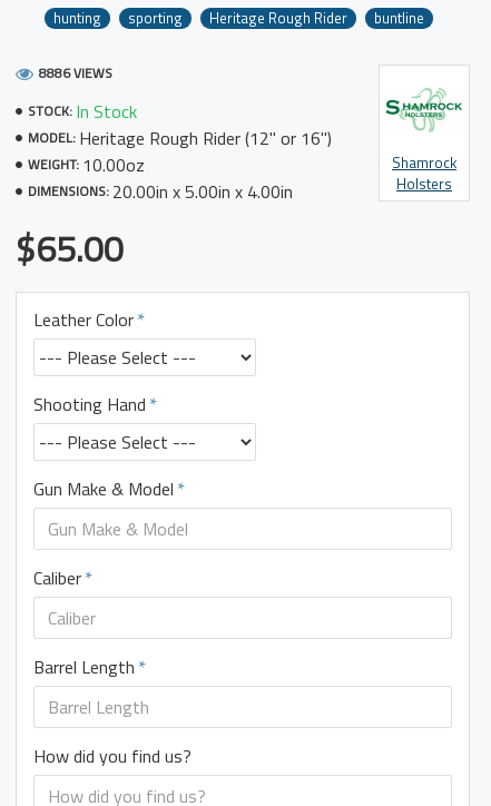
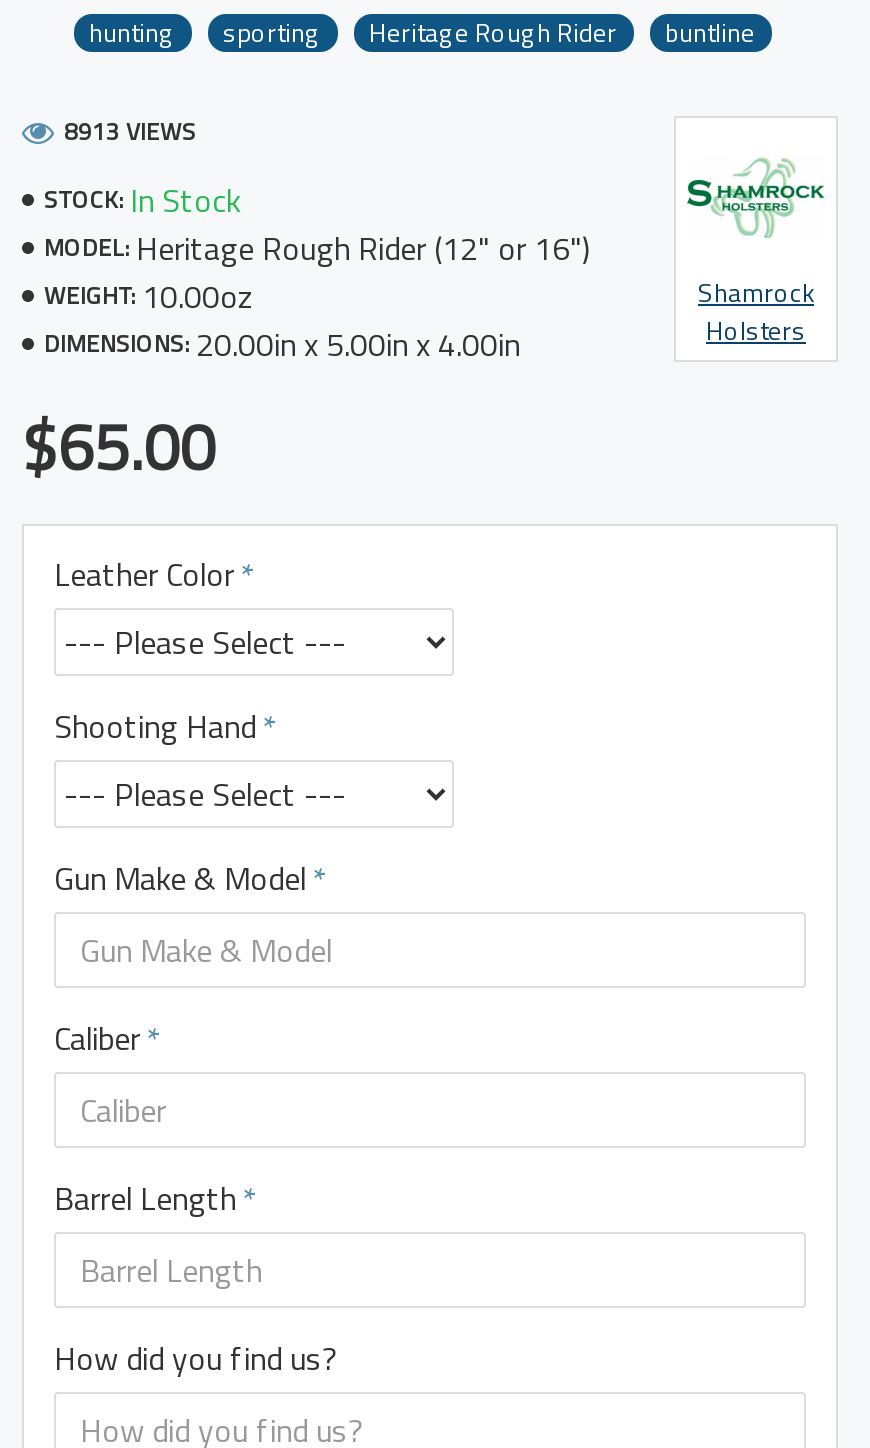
- 8886 VIEWS
+ 8913 VIEWS
